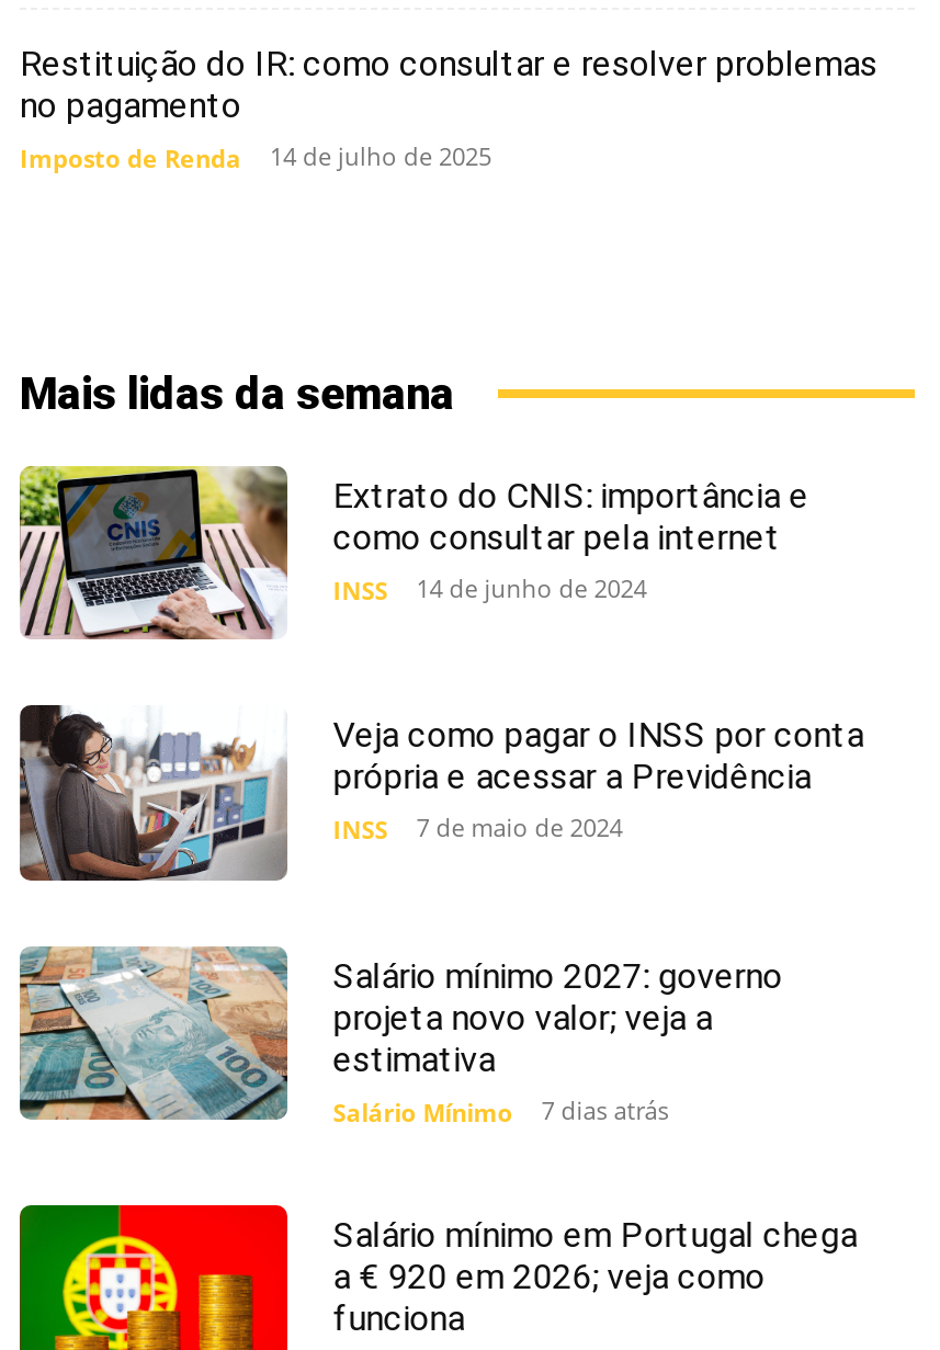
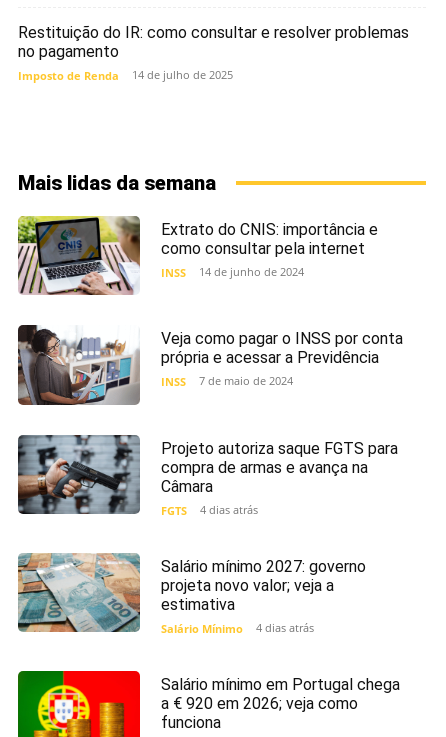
+ [image]
+ Projeto autoriza saque FGTS para
+ compra de armas e avança na
+ Câmara
+ FGTS
+ 4 dias atrás

- Salário Mínimo 7 dias atrás
+ Salário Mínimo 4 dias atrás
